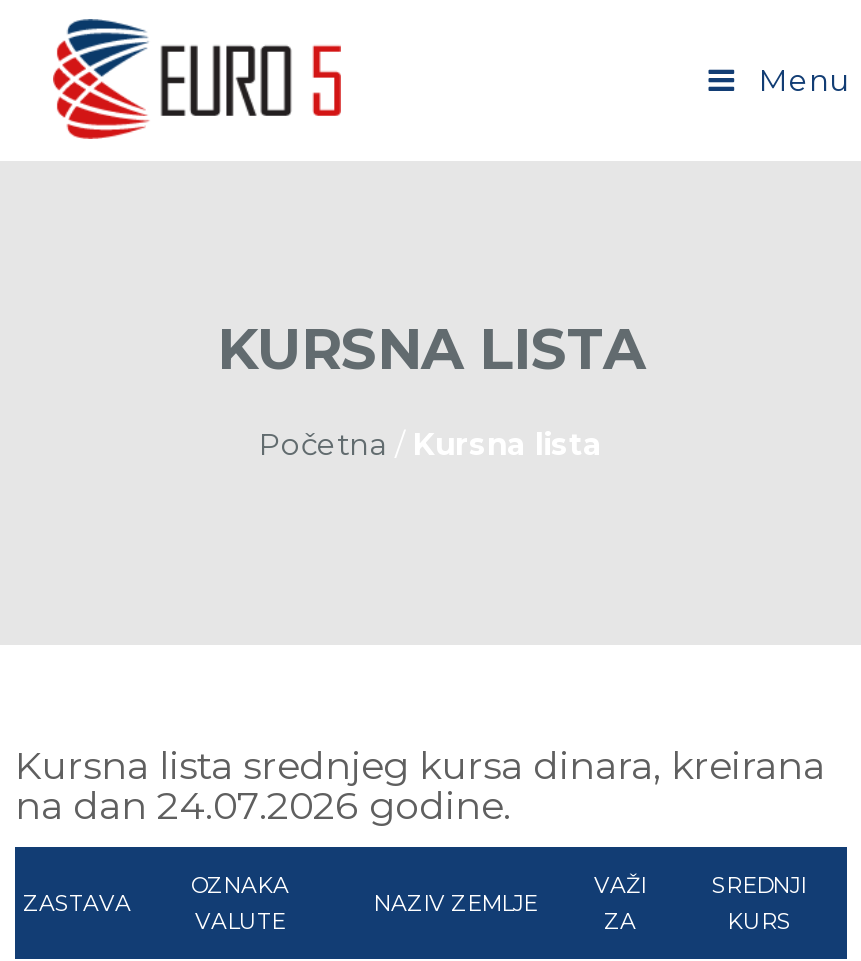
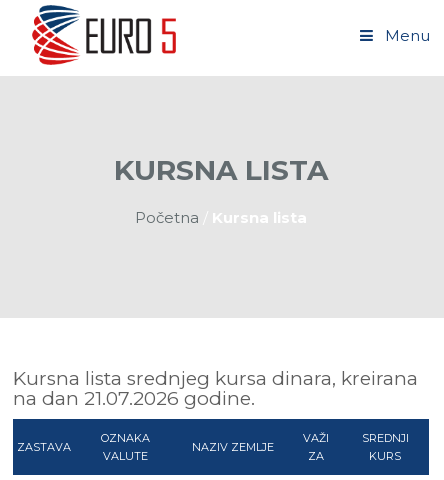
- na dan 24.07.2026 godine.
+ na dan 21.07.2026 godine.
